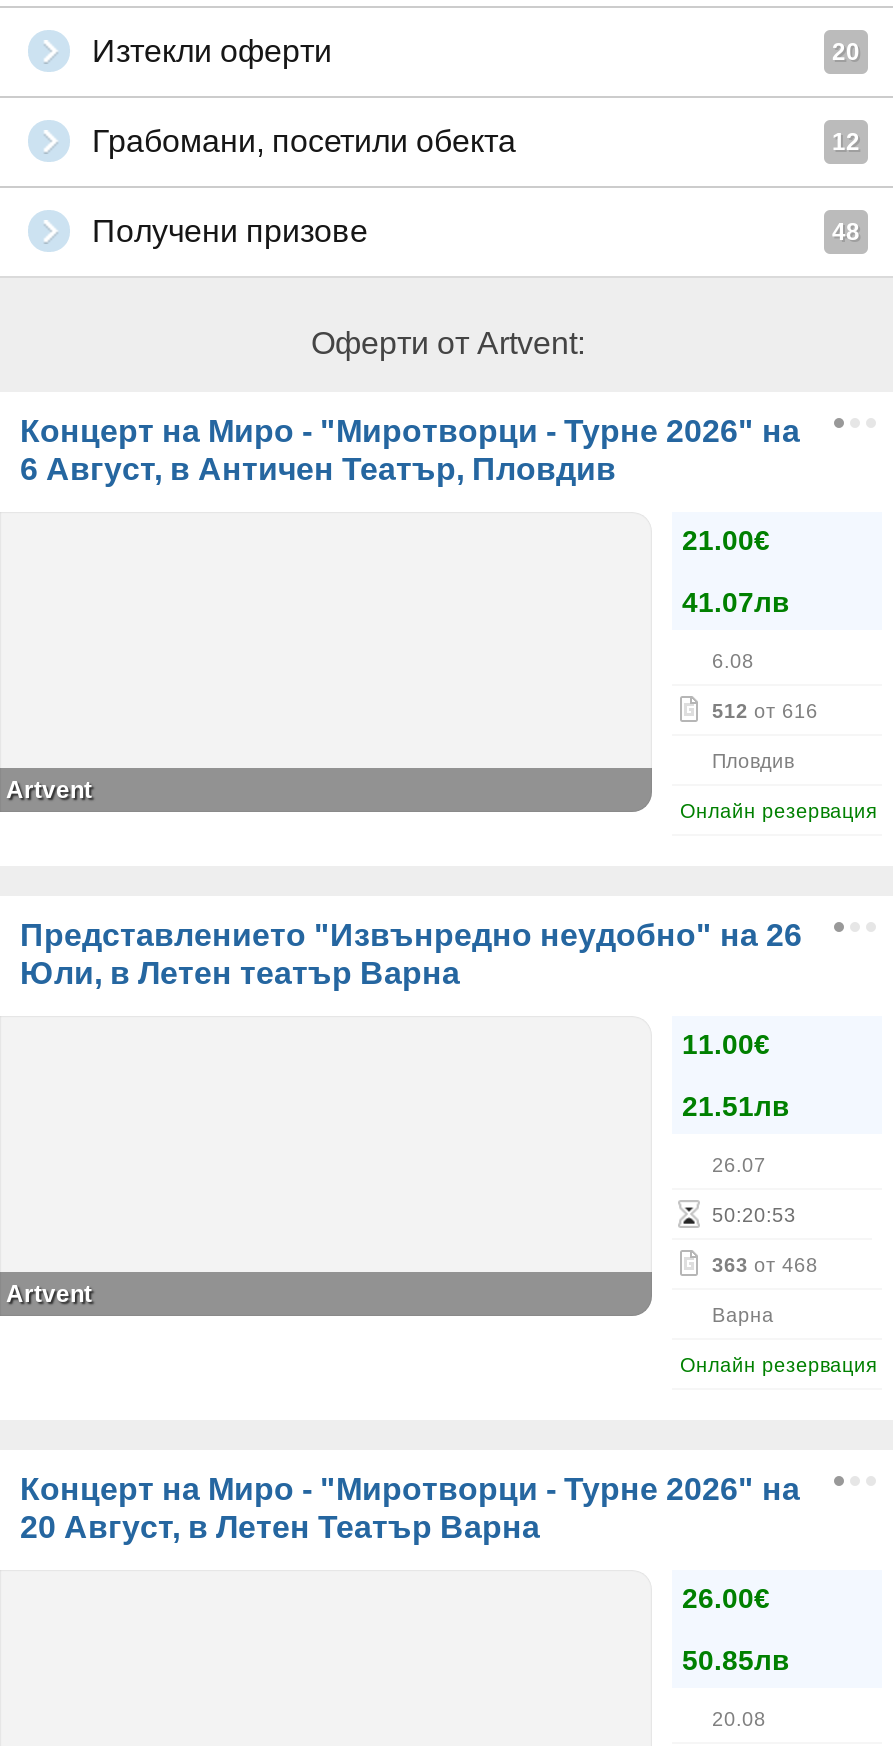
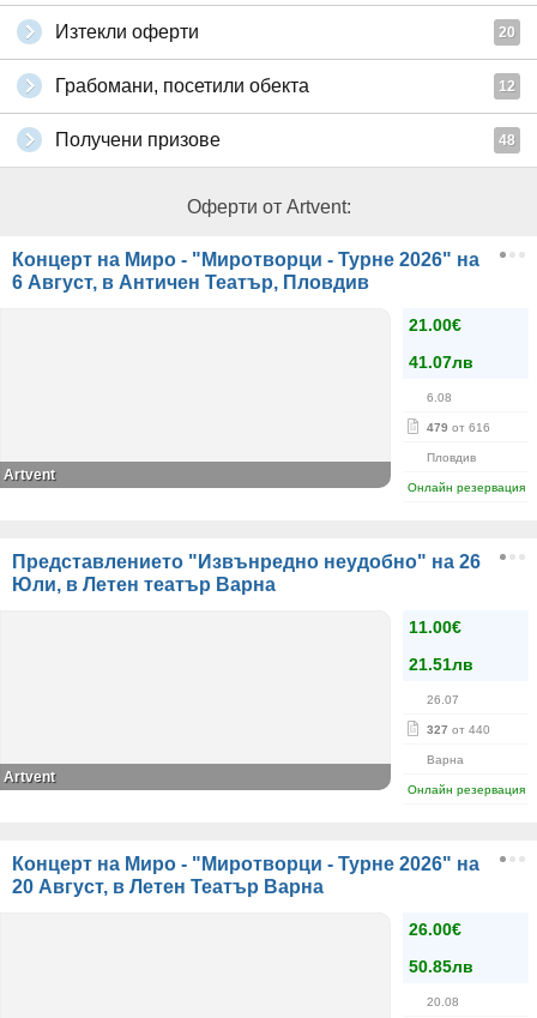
- 512 от 616
+ 479 от 616

- 50: 20: 53
- 363 от 468
+ 327 от 440
